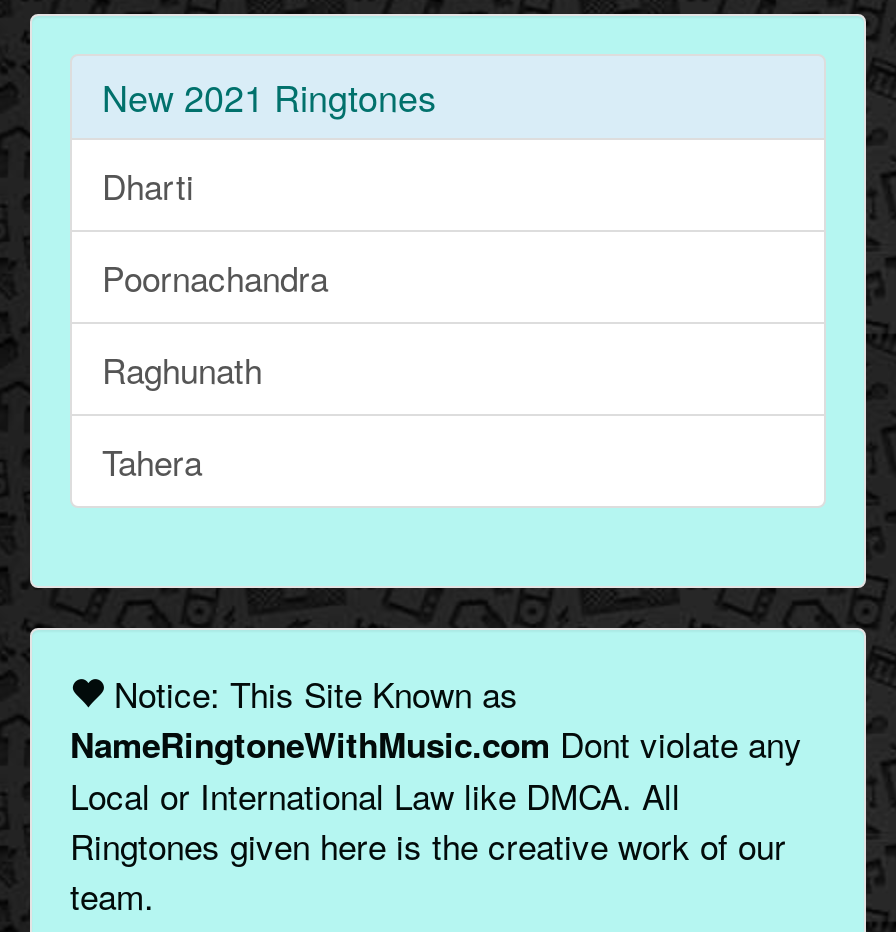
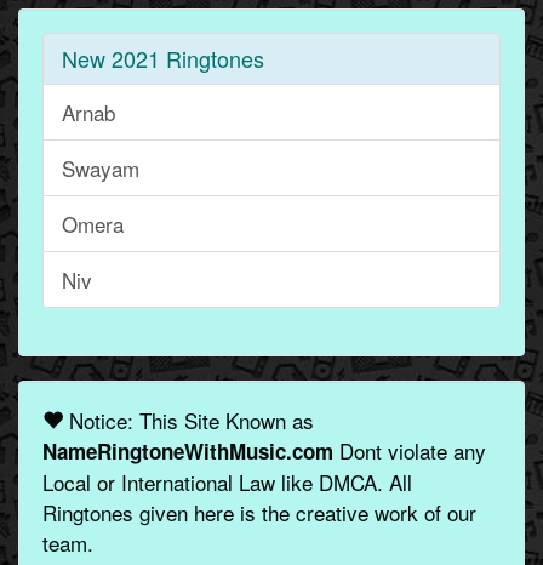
- Dharti
+ Arnab

- Poornachandra
+ Swayam

- Raghunath
+ Omera

- Tahera
+ Niv
